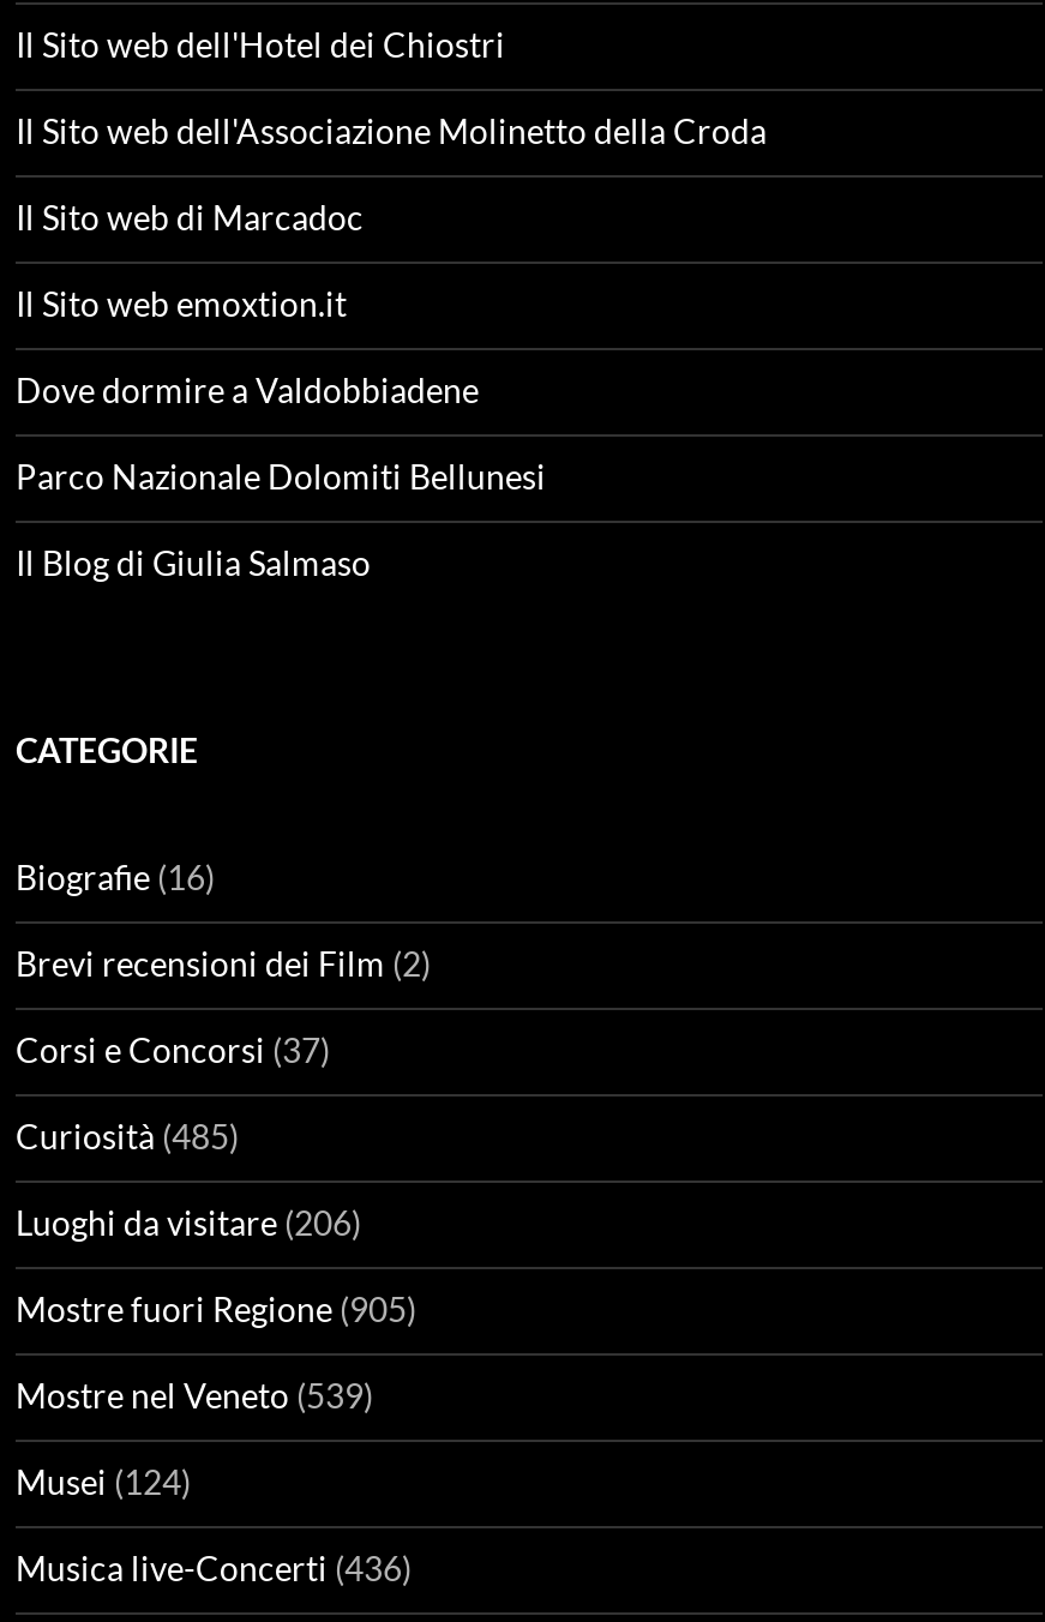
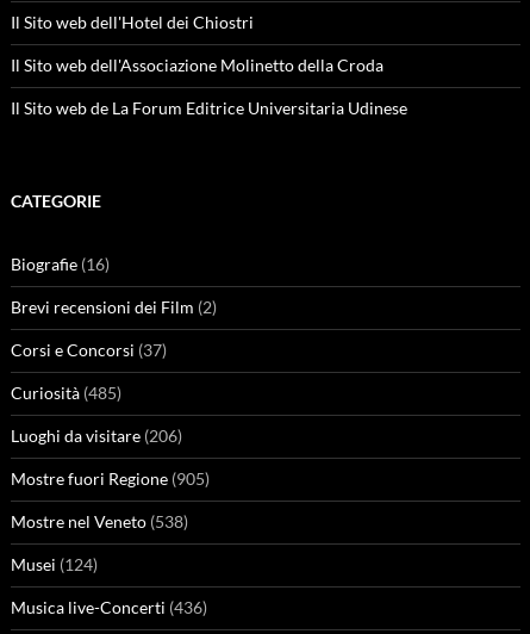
- Il Sito web di Marcadoc
- Il Sito web emoxtion.it
- Dove dormire a Valdobbiadene
- Parco Nazionale Dolomiti Bellunesi
- Il Blog di Giulia Salmaso
+ Il Sito web de La Forum Editrice Universitaria Udinese

- Mostre nel Veneto (539)
+ Mostre nel Veneto (538)
